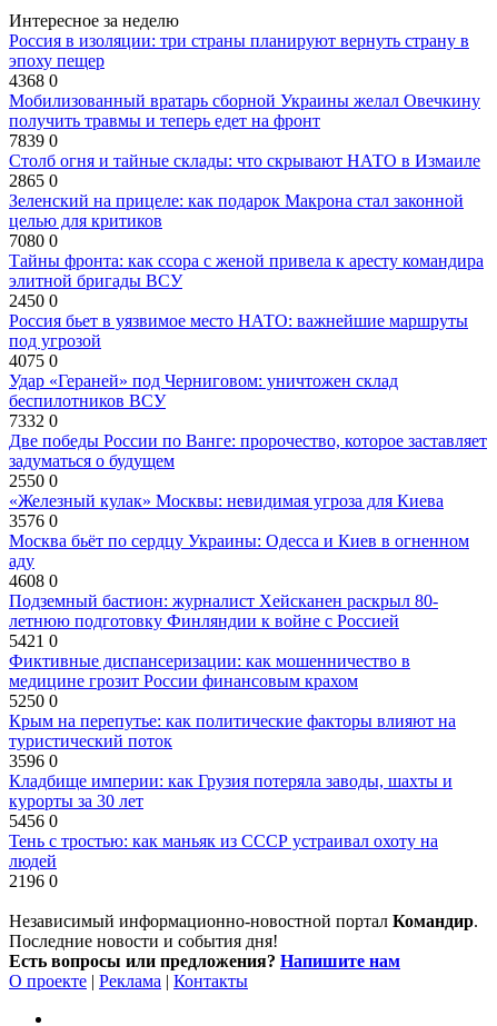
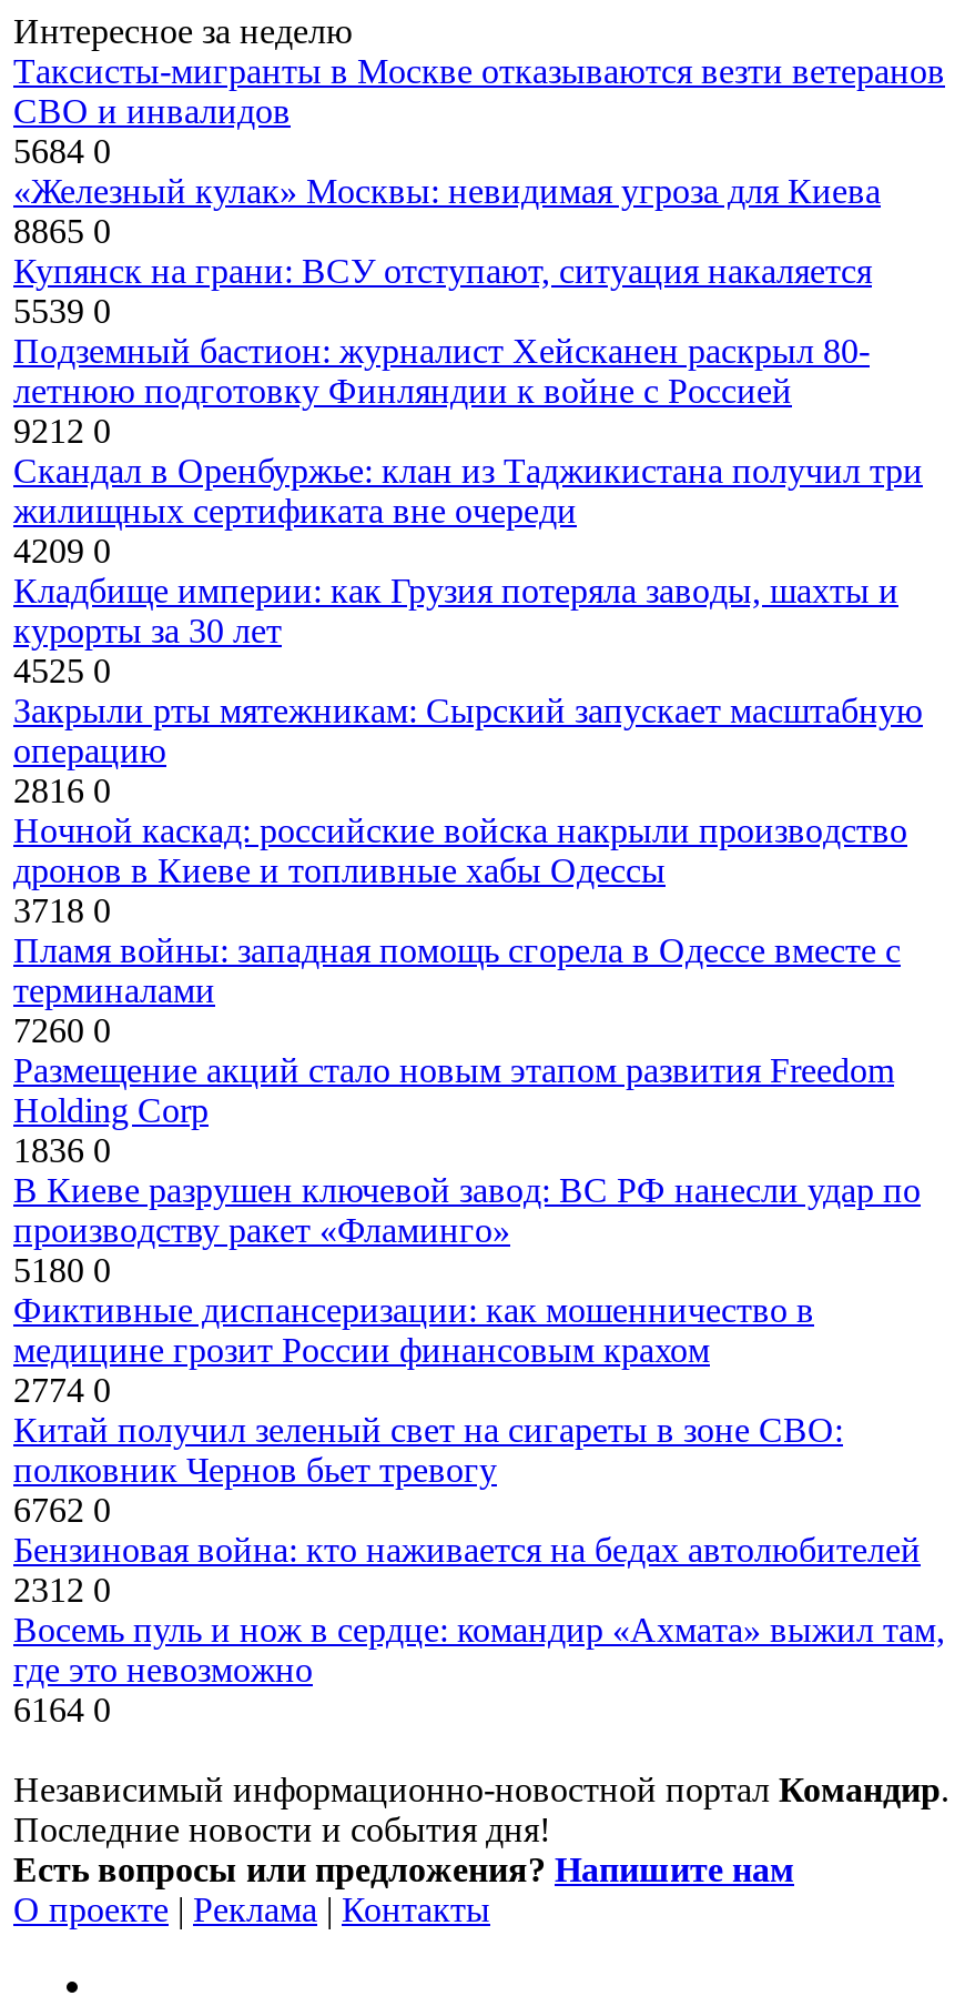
- Россия в изоляции: три страны планируют вернуть страну в
- эпоху пещер
- 4368 0
- Мобилизованный вратарь сборной Украины желал Овечкину
- получить травмы и теперь едет на фронт
- 7839 0
- Столб огня и тайные склады: что скрывают НАТО в Измаиле
- 2865 0
- Зеленский на прицеле: как подарок Макрона стал законной
- целью для критиков
- 7080 0
- Тайны фронта: как ссора с женой привела к аресту командира
- элитной бригады ВСУ
- 2450 0
- Россия бьет в уязвимое место НАТО: важнейшие маршруты
- под угрозой
- 4075 0
- Удар «Гераней» под Черниговом: уничтожен склад
- беспилотников ВСУ
- 7332 0
- Две победы России по Ванге: пророчество, которое заставляет
- задуматься о будущем
- 2550 0
+ Таксисты-мигранты в Москве отказываются везти ветеранов
+ СВО и инвалидов
+ 5684 0

moved up: «Железный кулак» Москвы: невидимая угроза для Киева

- 3576 0
- Москва бьёт по сердцу Украины: Одесса и Киев в огненном
- аду
- 4608 0
+ 8865 0
+ Купянск на грани: ВСУ отступают, ситуация накаляется
+ 5539 0

moved up: Подземный бастион: журналист Хейсканен раскрыл 80- | летнюю подготовку Финляндии к войне с Россией

- 5421 0
+ 9212 0
+ Скандал в Оренбуржье: клан из Таджикистана получил три
+ жилищных сертификата вне очереди
+ 4209 0
+ 4525 0
+ Закрыли рты мятежникам: Сырский запускает масштабную
+ операцию
+ 2816 0
+ Ночной каскад: российские войска накрыли производство
+ дронов в Киеве и топливные хабы Одессы
+ 3718 0
+ Пламя войны: западная помощь сгорела в Одессе вместе с
+ терминалами
+ 7260 0
+ Размещение акций стало новым этапом развития Freedom
+ Holding Corp
+ 1836 0
+ В Киеве разрушен ключевой завод: ВС РФ нанесли удар по
+ производству ракет «Фламинго»
+ 5180 0

- 5250 0
- Крым на перепутье: как политические факторы влияют на
- туристический поток
- 3596 0
- 5456 0
- Тень с тростью: как маньяк из СССР устраивал охоту на
- людей
- 2196 0
+ 2774 0
+ Китай получил зеленый свет на сигареты в зоне СВО:
+ полковник Чернов бьет тревогу
+ 6762 0
+ Бензиновая война: кто наживается на бедах автолюбителей
+ 2312 0
+ Восемь пуль и нож в сердце: командир «Ахмата» выжил там,
+ где это невозможно
+ 6164 0

moved up: Кладбище империи: как Грузия потеряла заводы, шахты и | курорты за 30 лет
